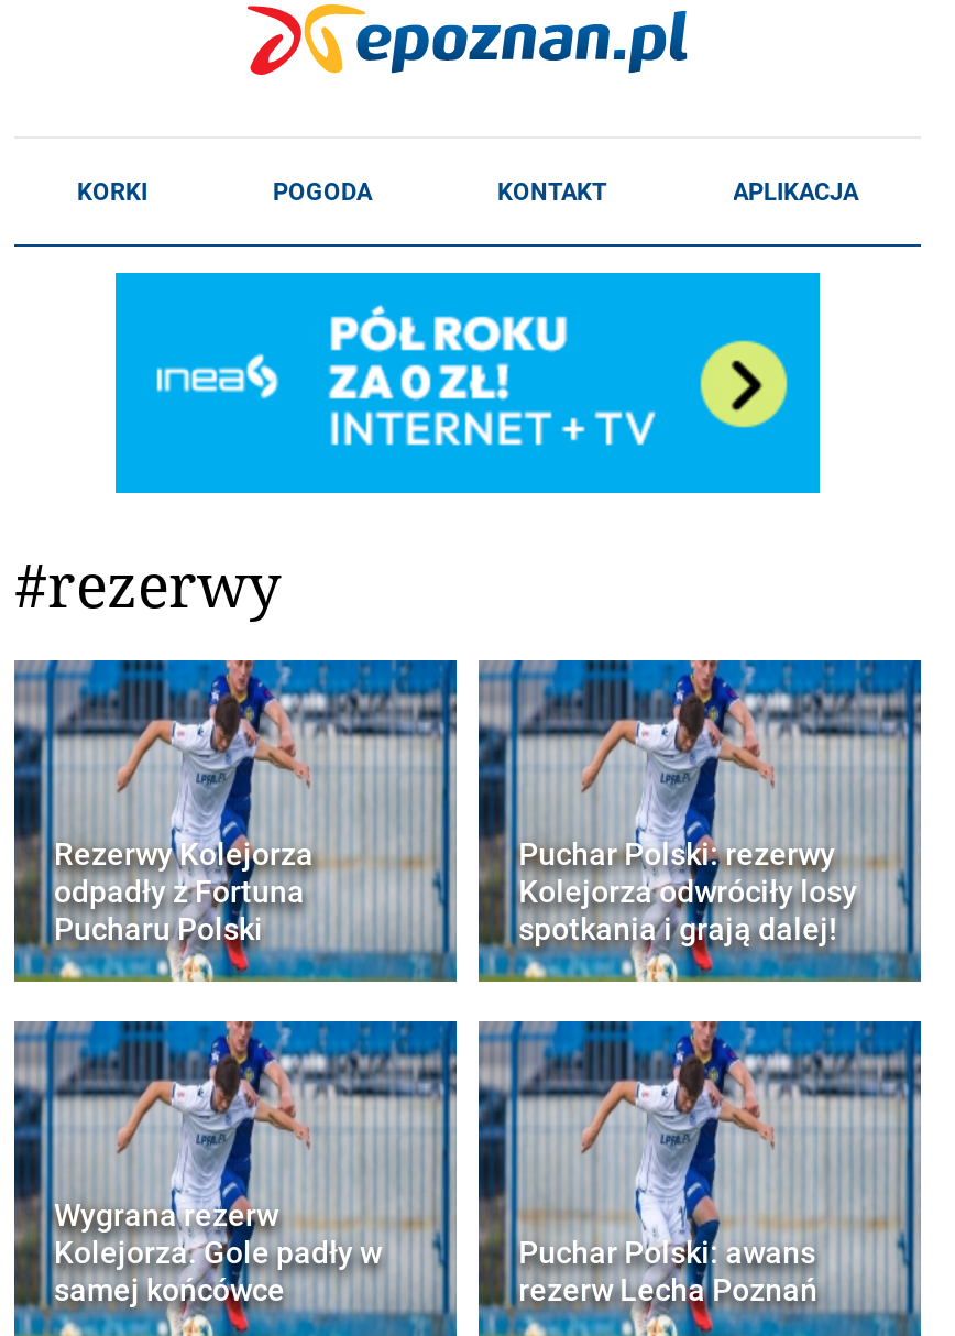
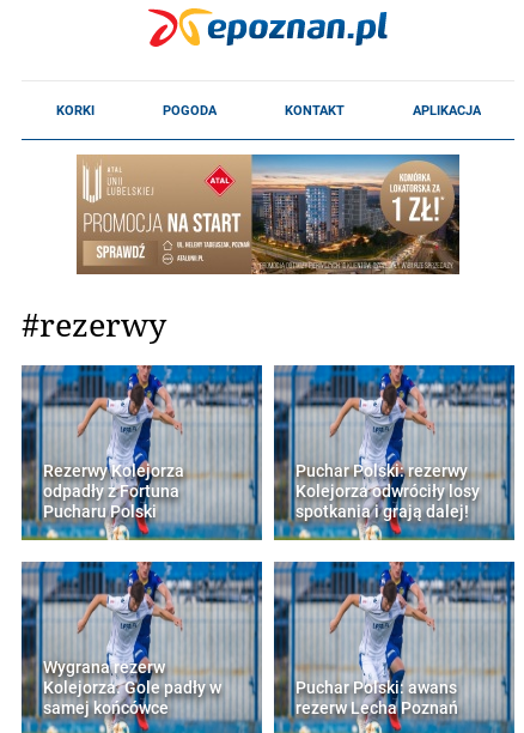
- [image]
+ [image]
